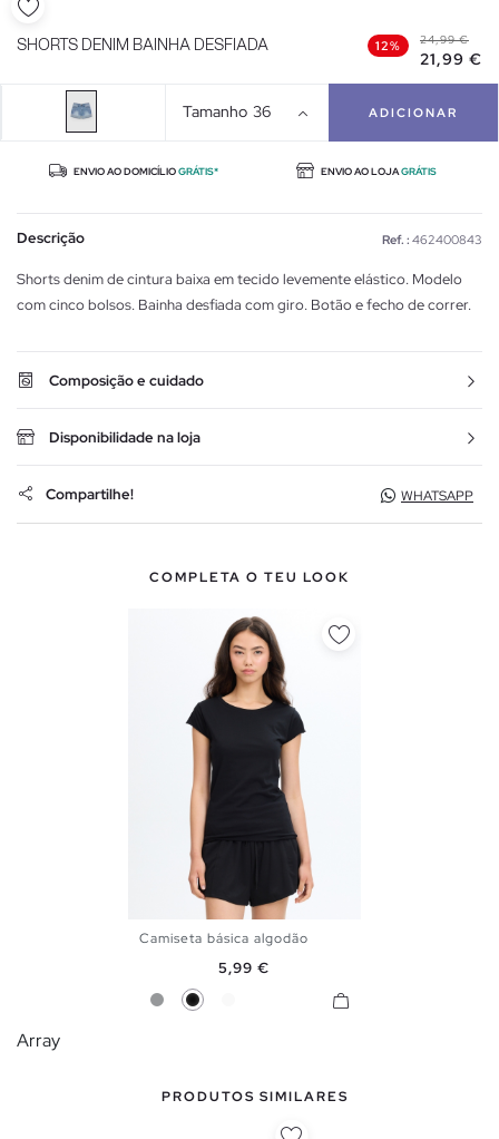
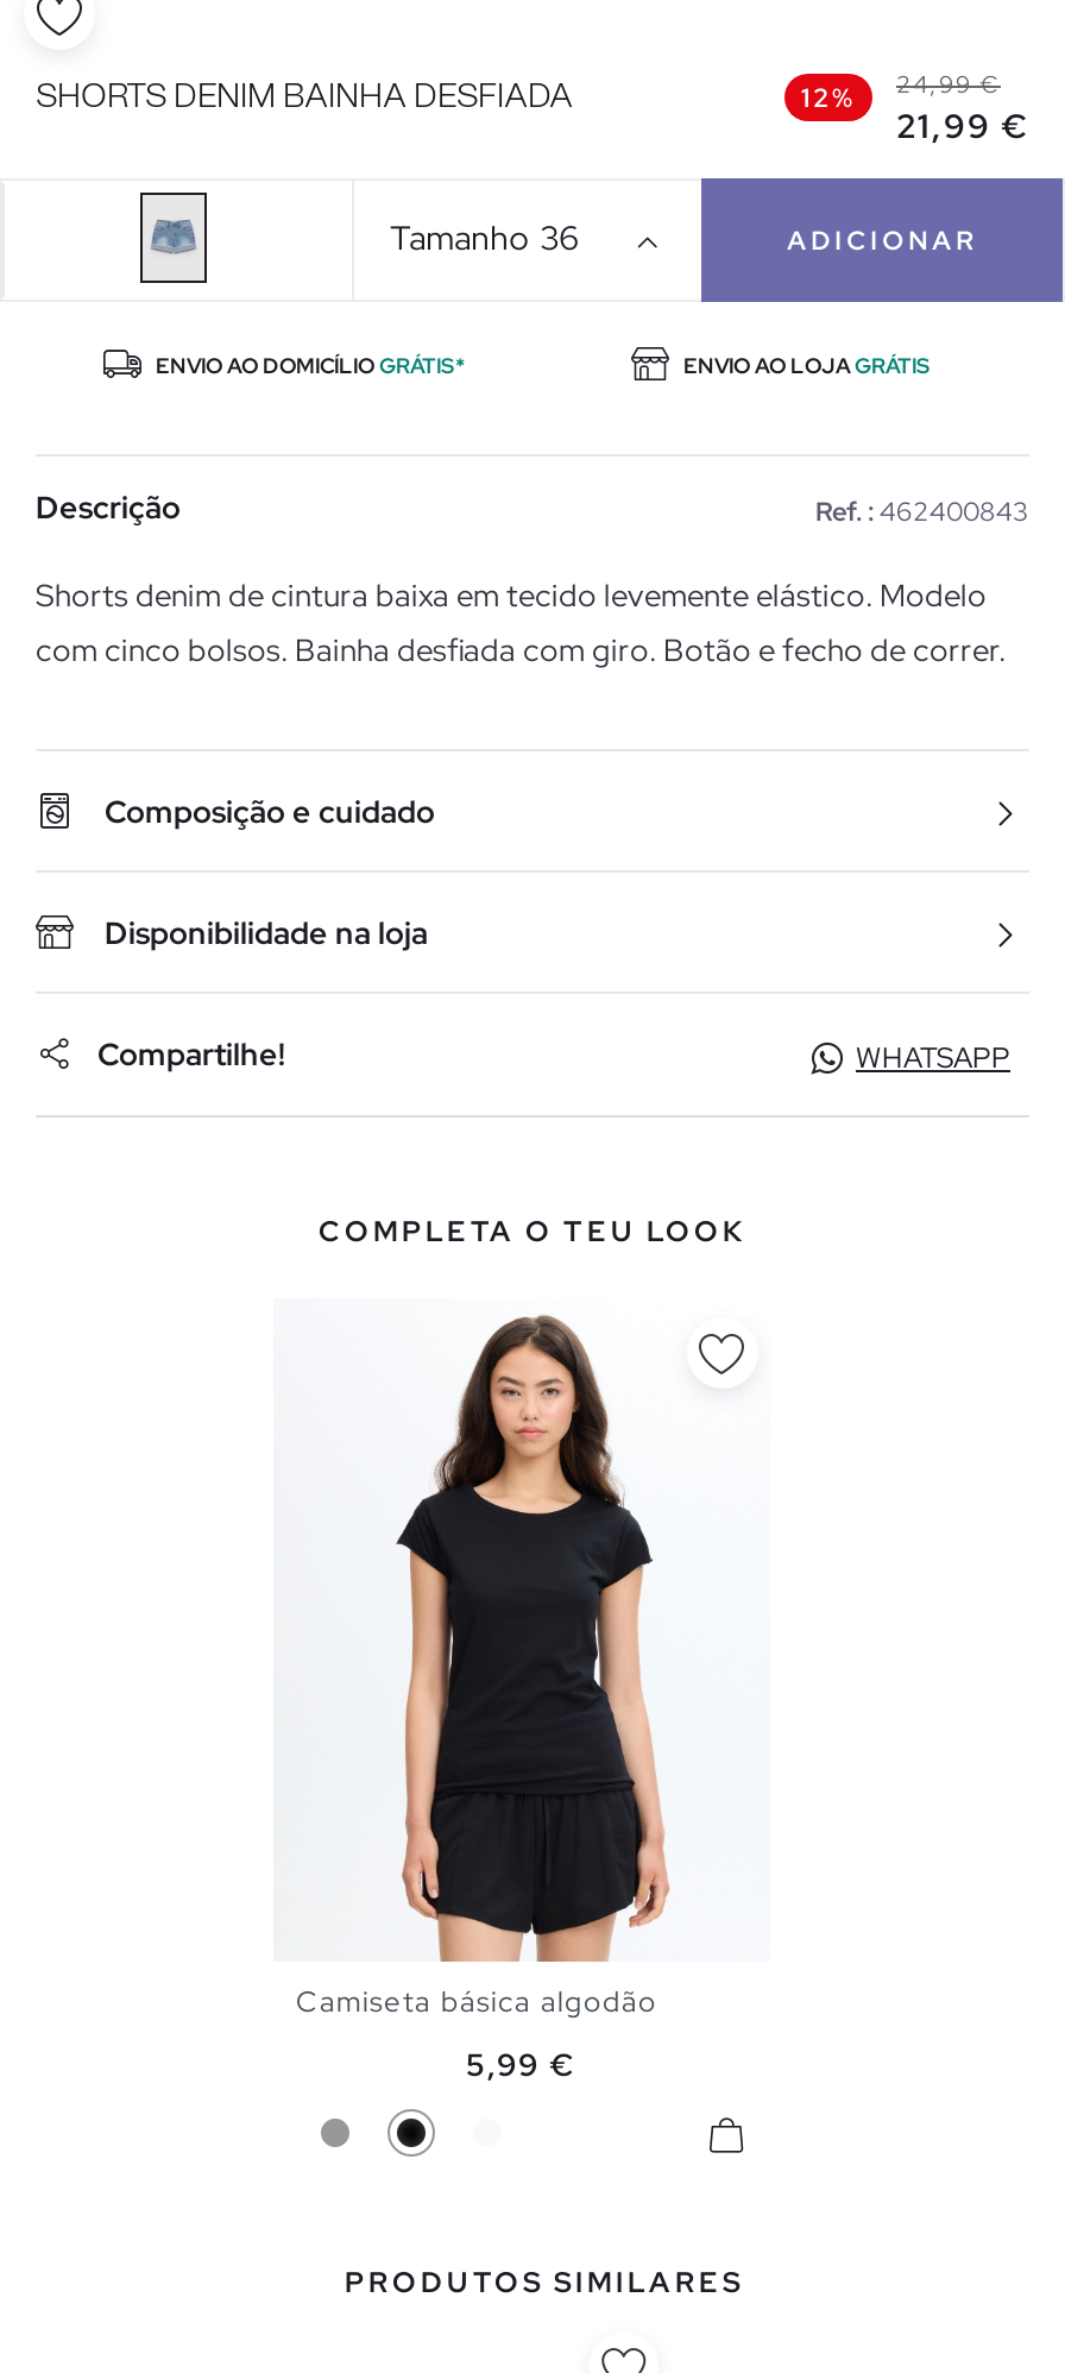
- Array
